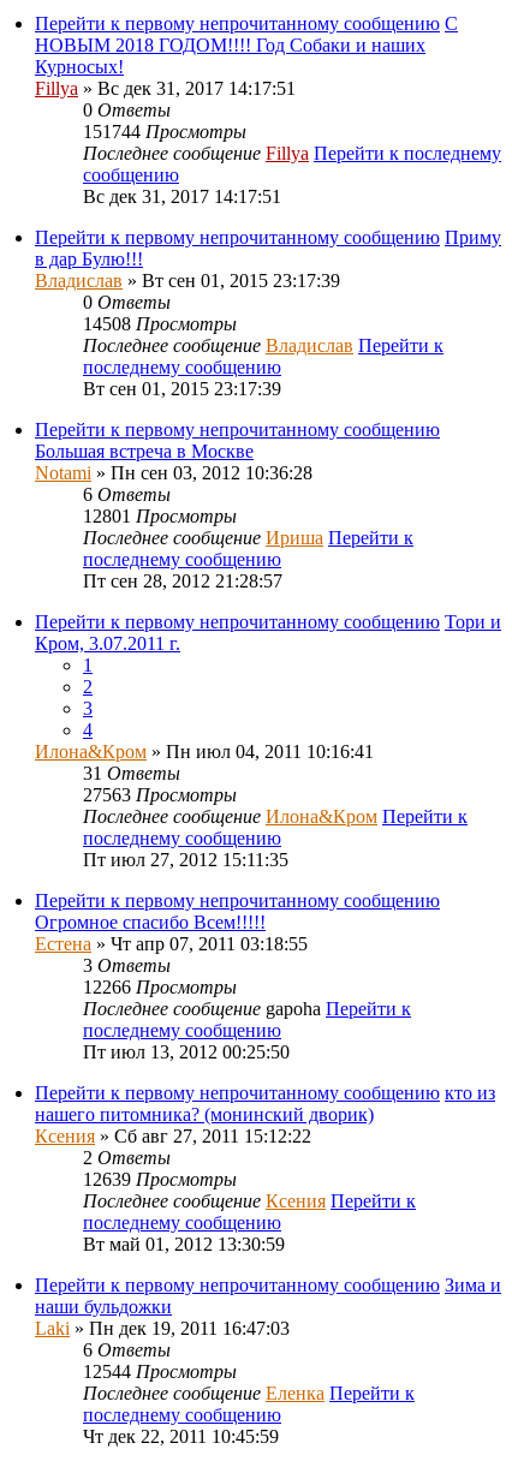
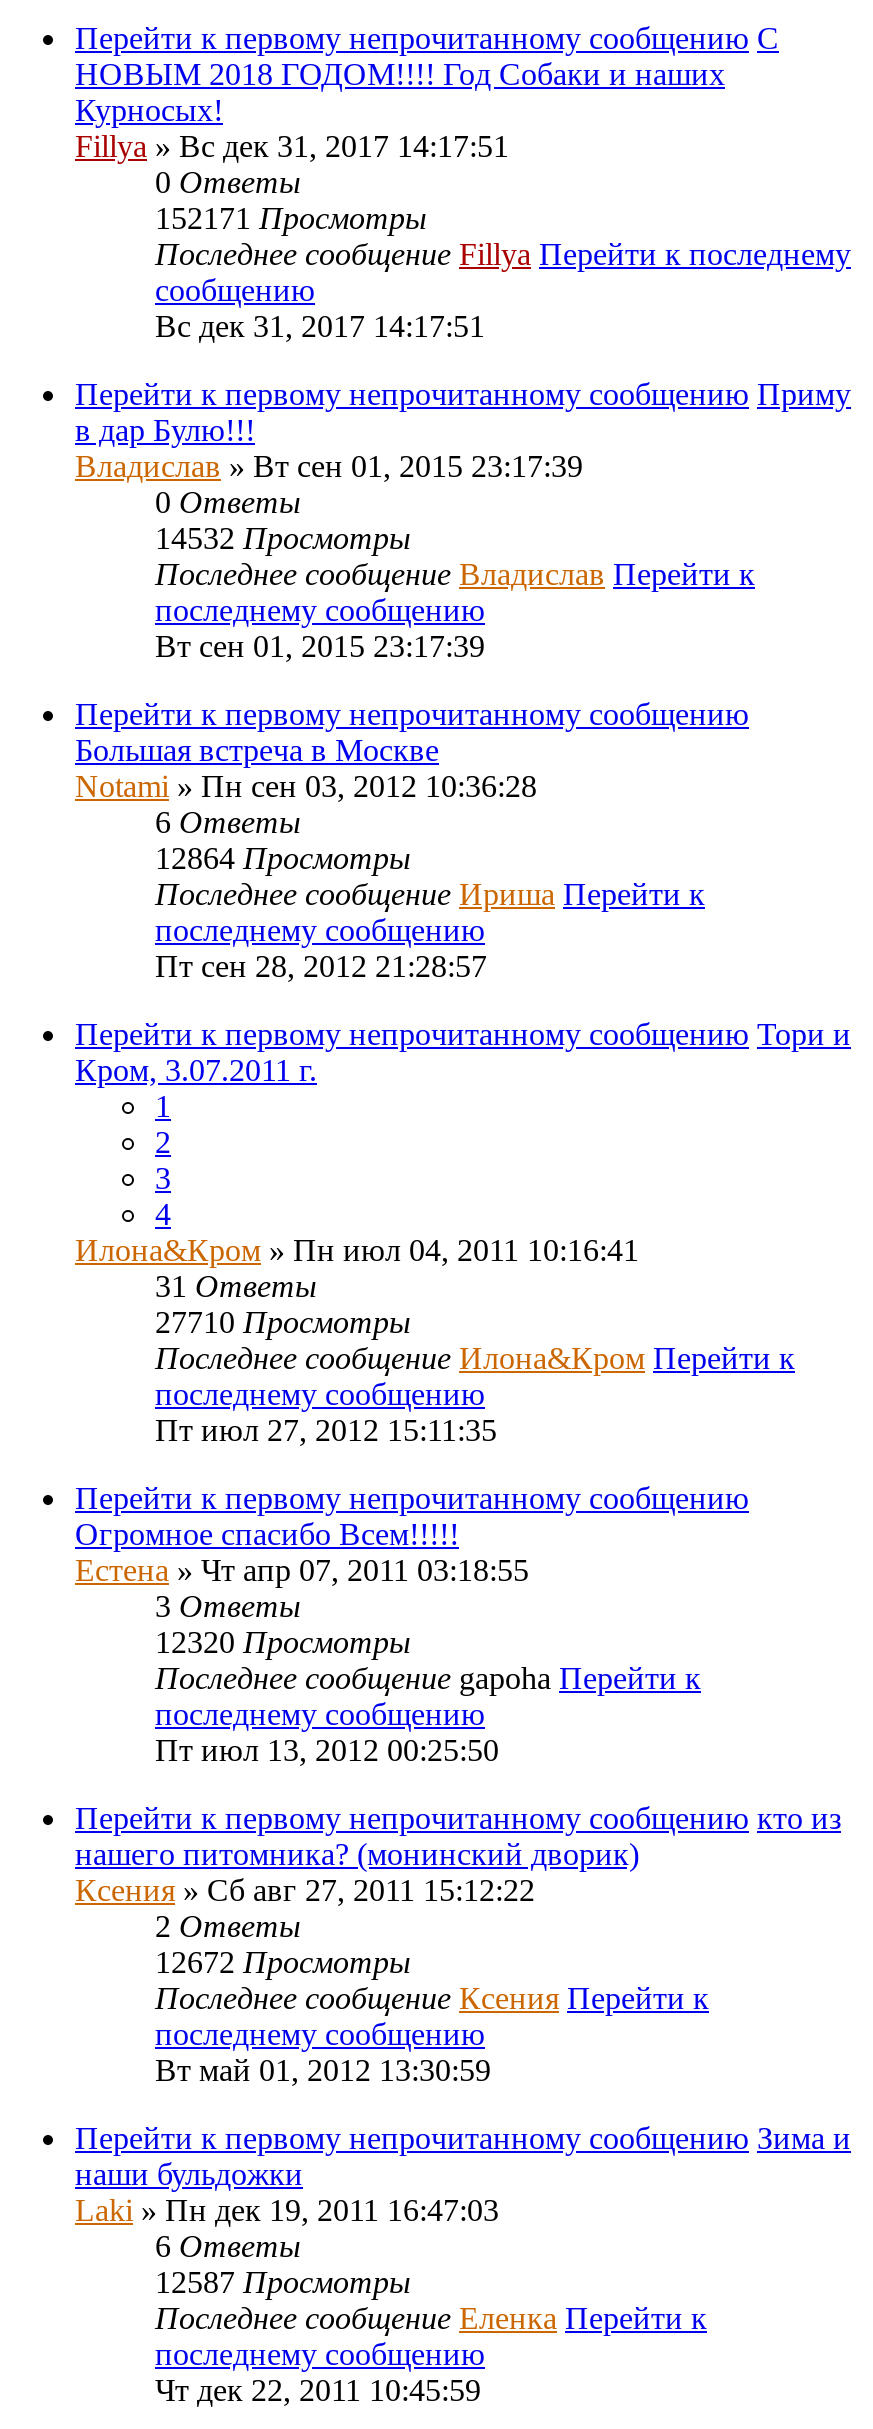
- 151744 Просмотры
+ 152171 Просмотры

- 14508 Просмотры
+ 14532 Просмотры

- 12801 Просмотры
+ 12864 Просмотры

- 27563 Просмотры
+ 27710 Просмотры

- 12266 Просмотры
+ 12320 Просмотры

- 12639 Просмотры
+ 12672 Просмотры

- 12544 Просмотры
+ 12587 Просмотры
